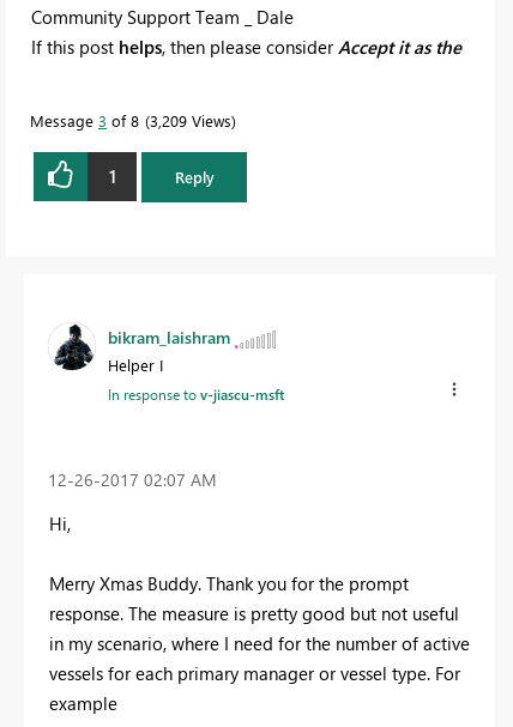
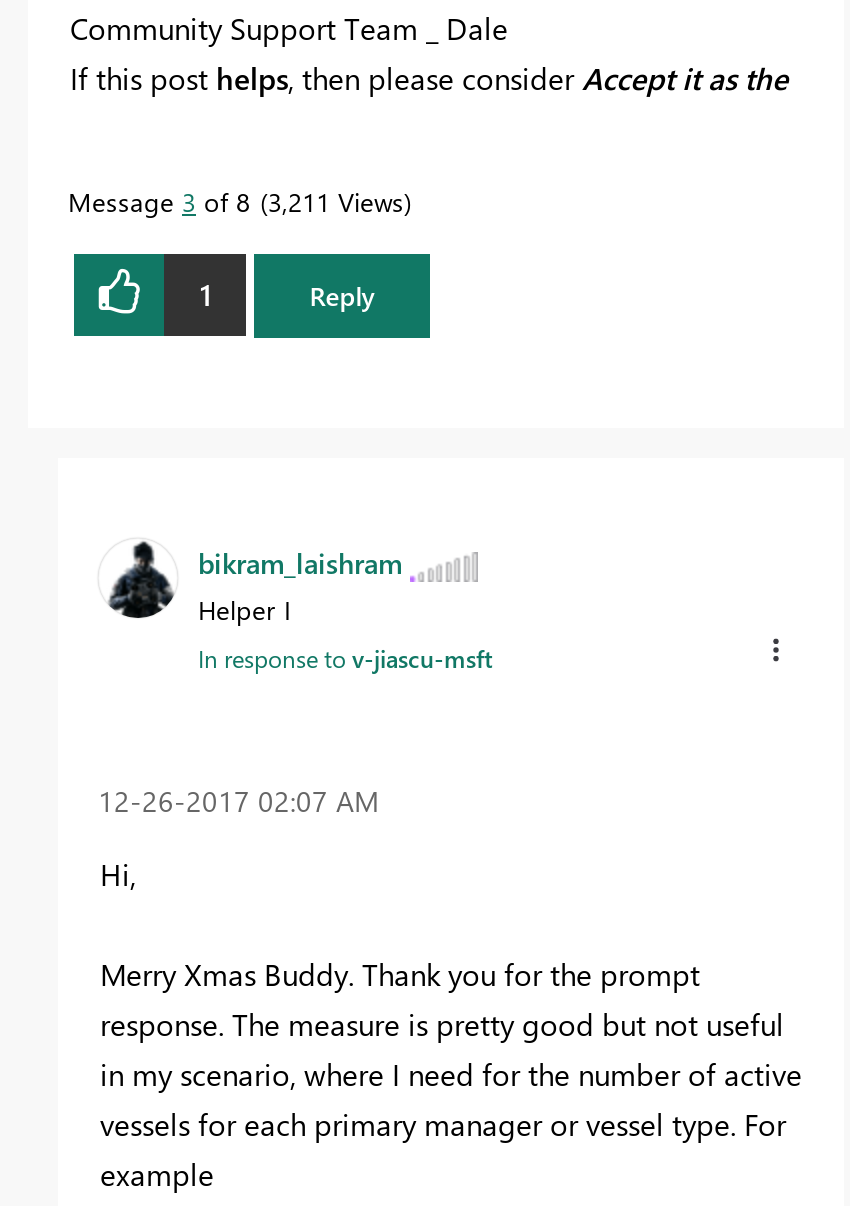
- Message 3 of 8 3,209 Views
+ Message 3 of 8 3,211 Views
